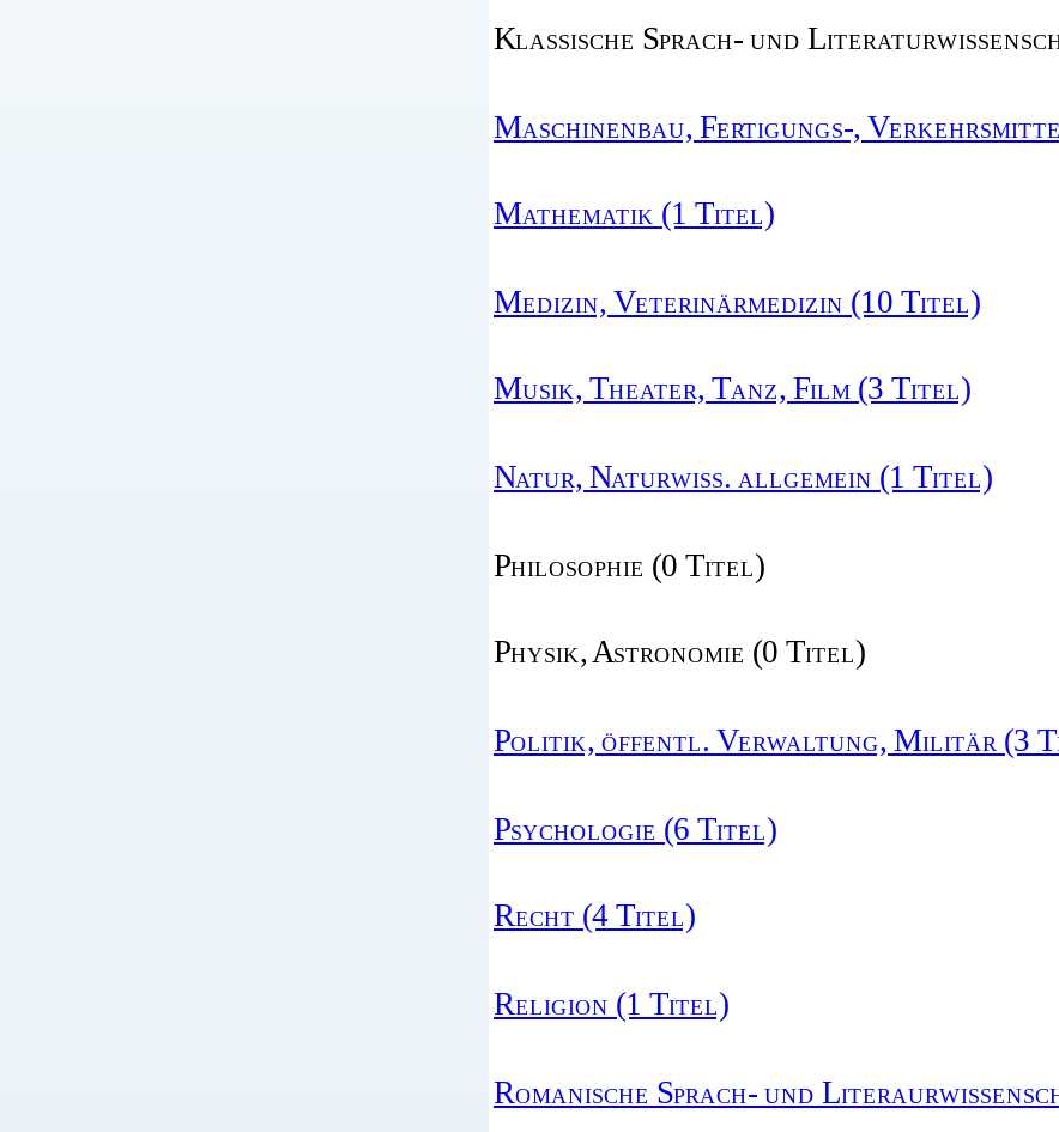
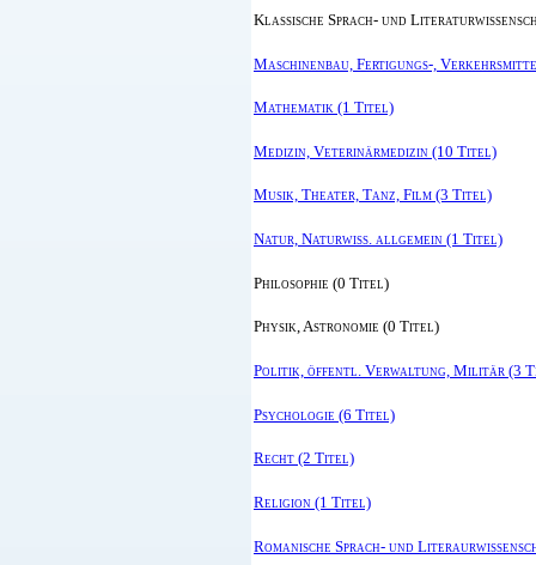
- Recht (4 Titel)
+ Recht (2 Titel)
